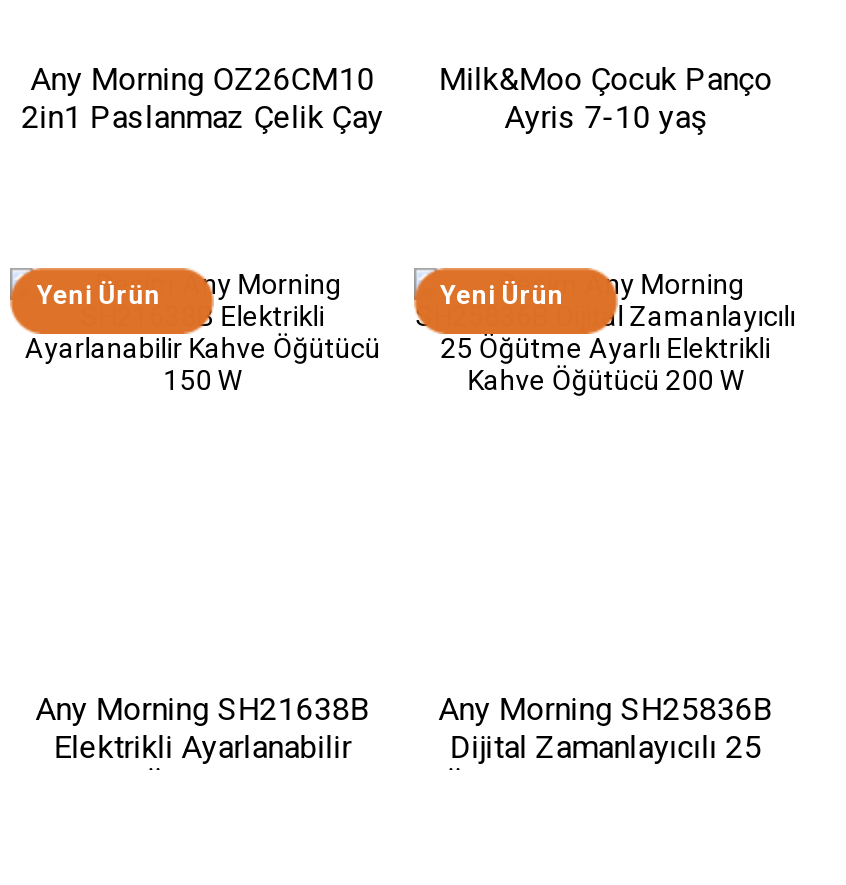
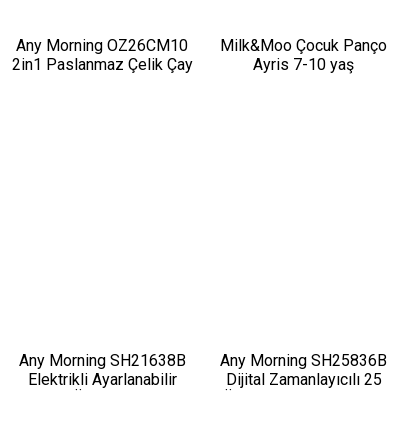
- [image]
- Yeni Ürün

- [image]
- Yeni Ürün
